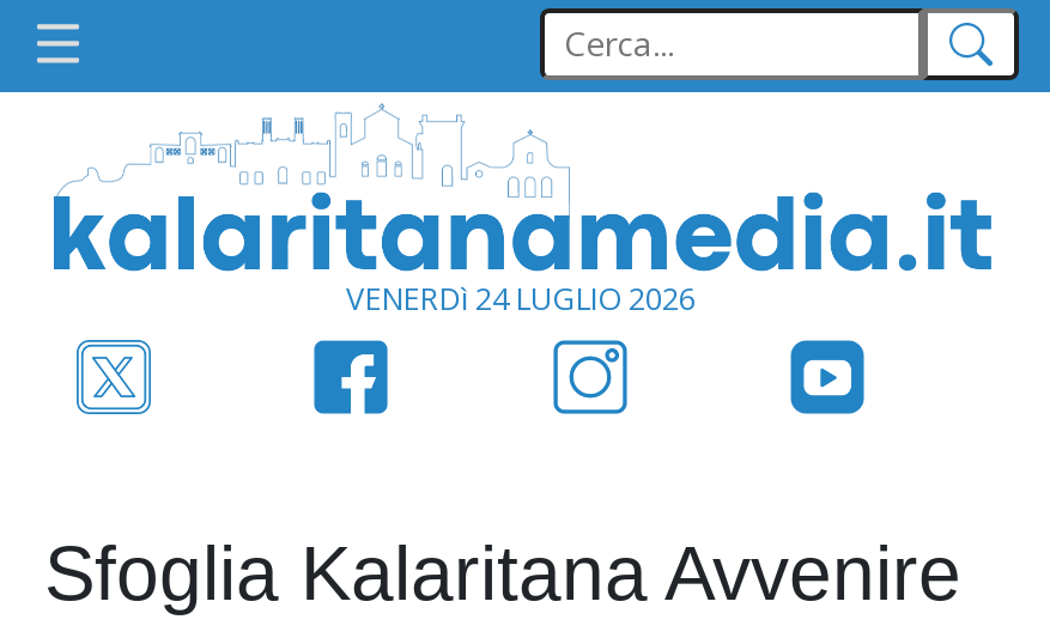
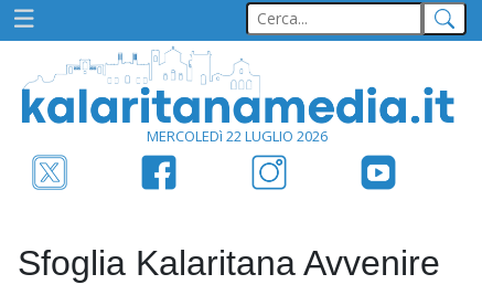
- VENERDì 24 LUGLIO 2026
+ MERCOLEDì 22 LUGLIO 2026
